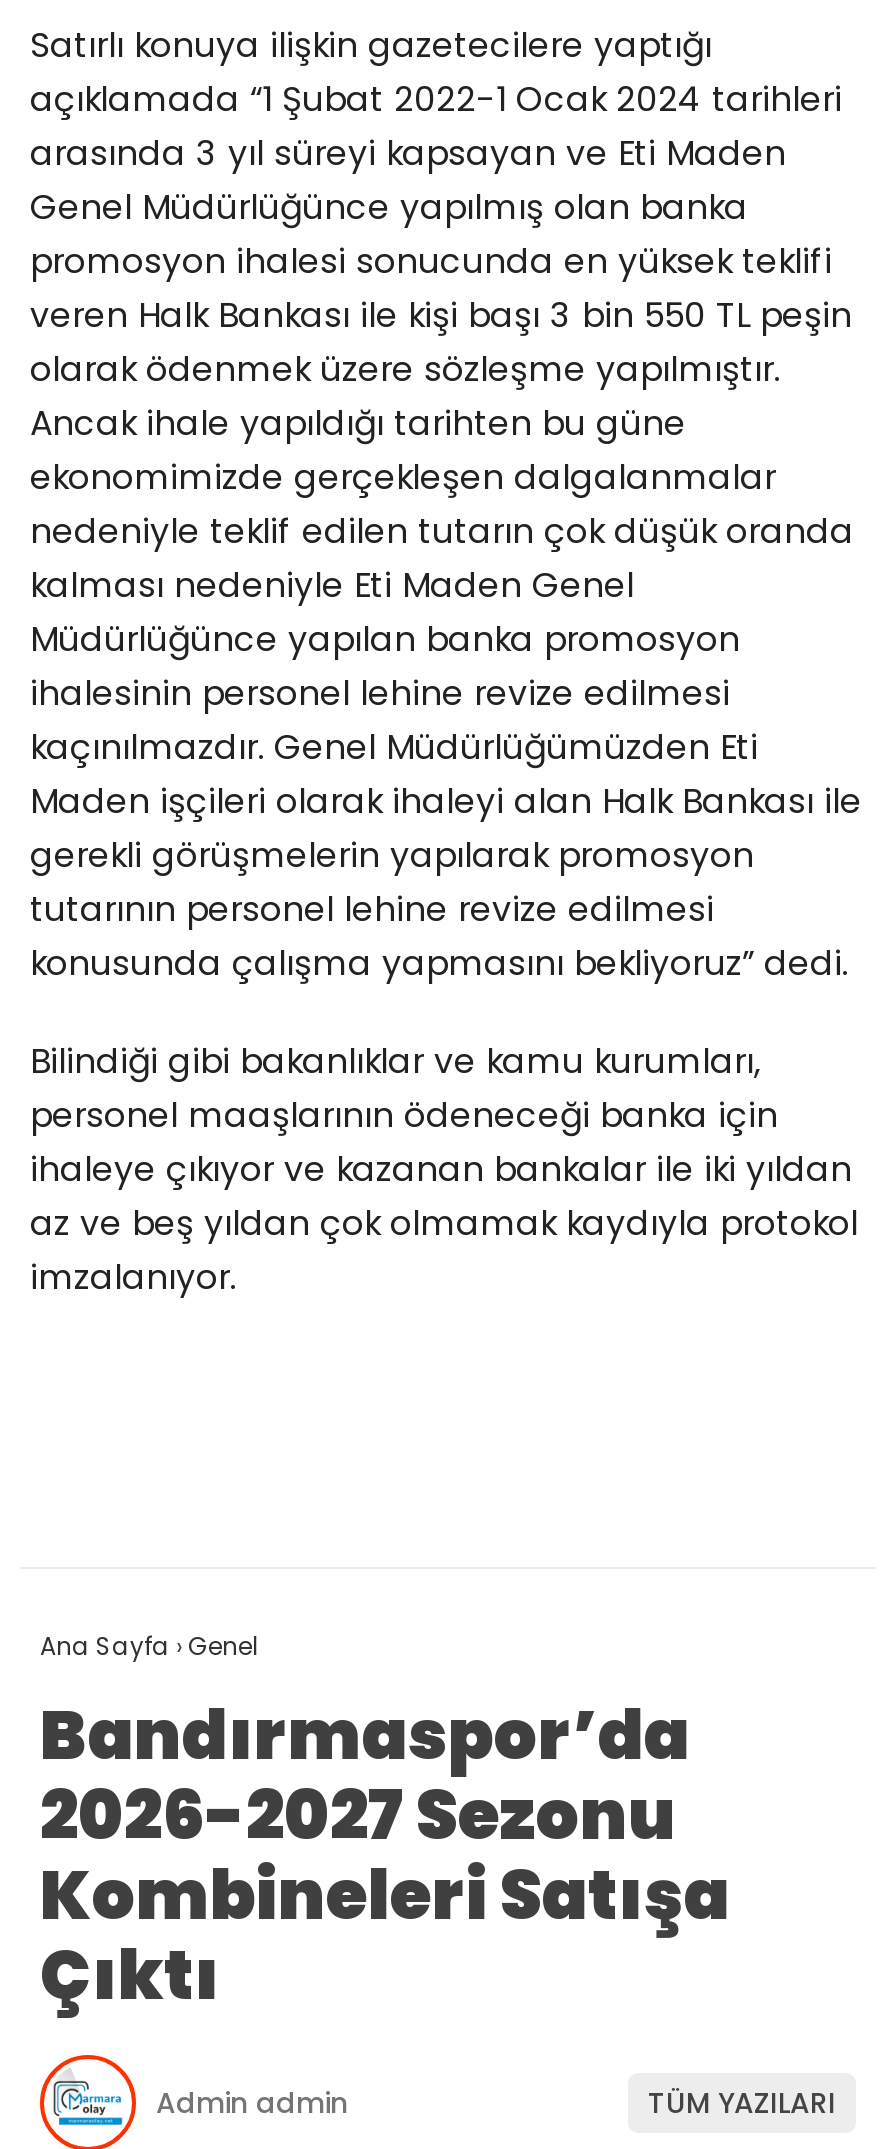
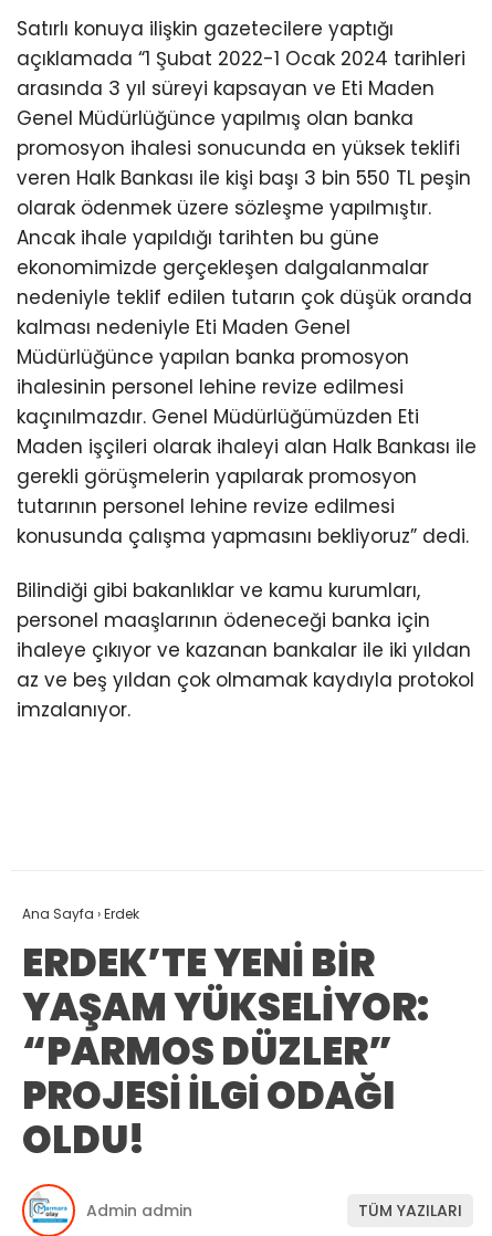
- Ana Sayfa › Genel
- Bandırmaspor’da
- 2026-2027 Sezonu
- Kombineleri Satışa
- Çıktı
+ Ana Sayfa › Erdek
+ ERDEK’TE YENİ BİR
+ YAŞAM YÜKSELİYOR:
+ “PARMOS DÜZLER”
+ PROJESİ İLGİ ODAĞI
+ OLDU!
